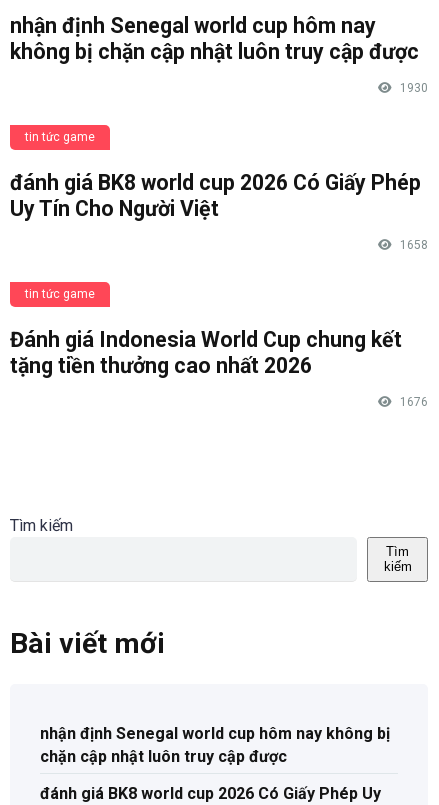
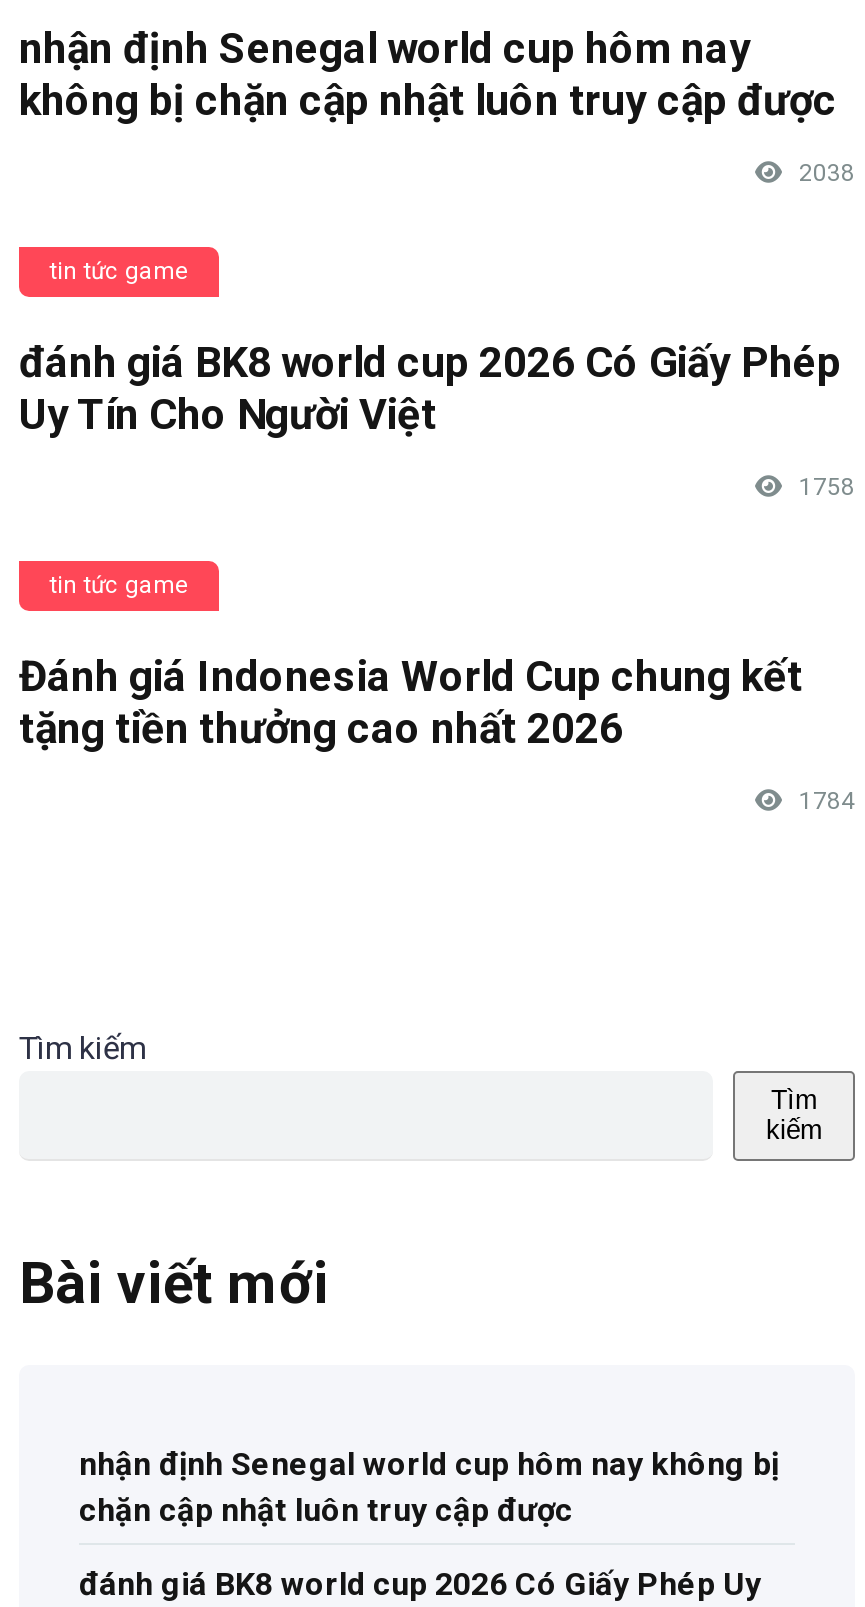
- 1930
+ 2038

- 1658
+ 1758

- 1676
+ 1784
